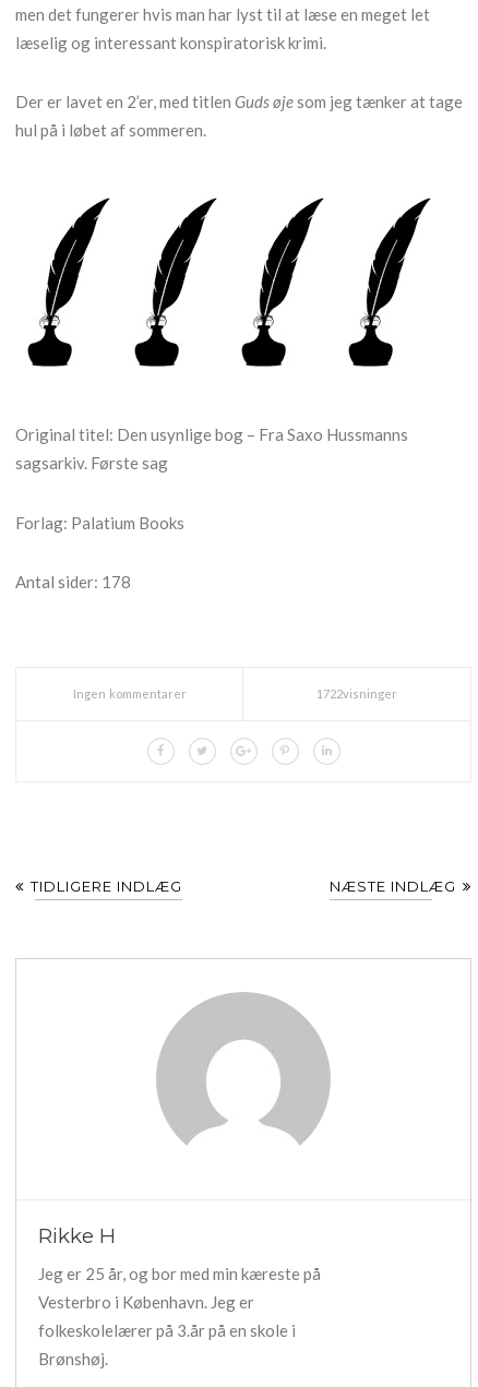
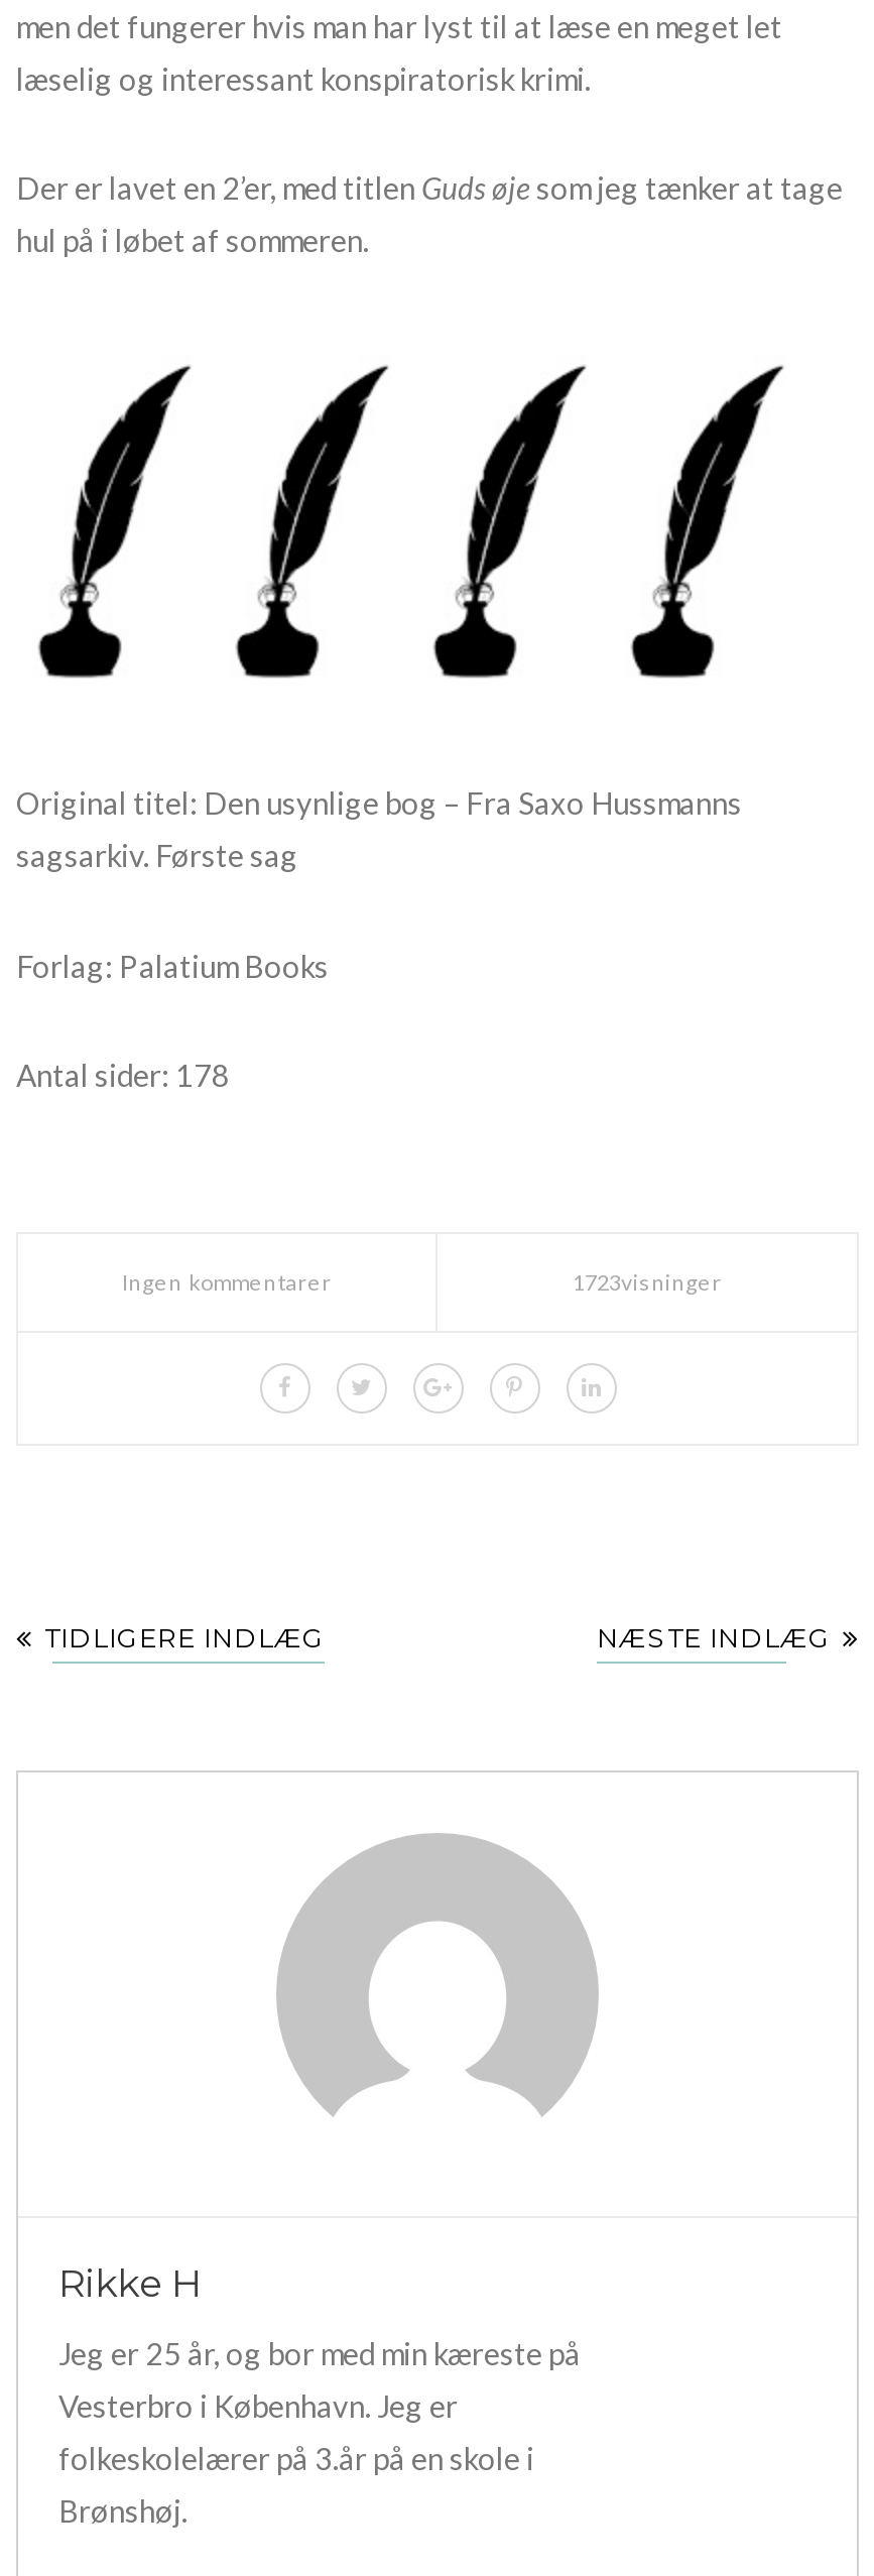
- 1722visninger
+ 1723visninger
